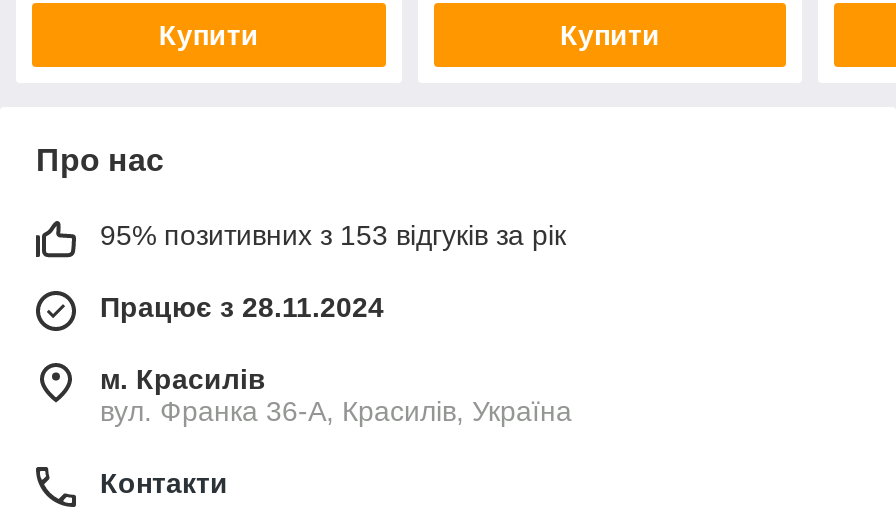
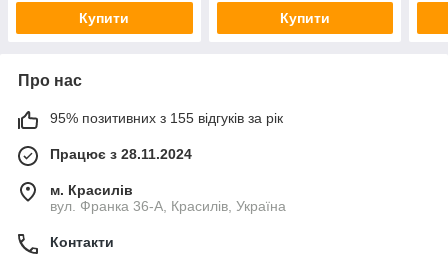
- 95% позитивних з 153 відгуків за рік
+ 95% позитивних з 155 відгуків за рік
